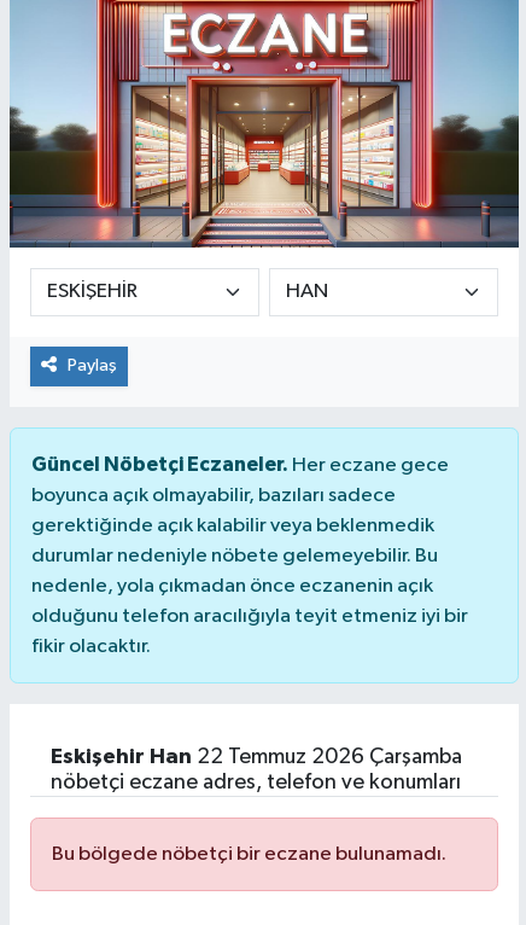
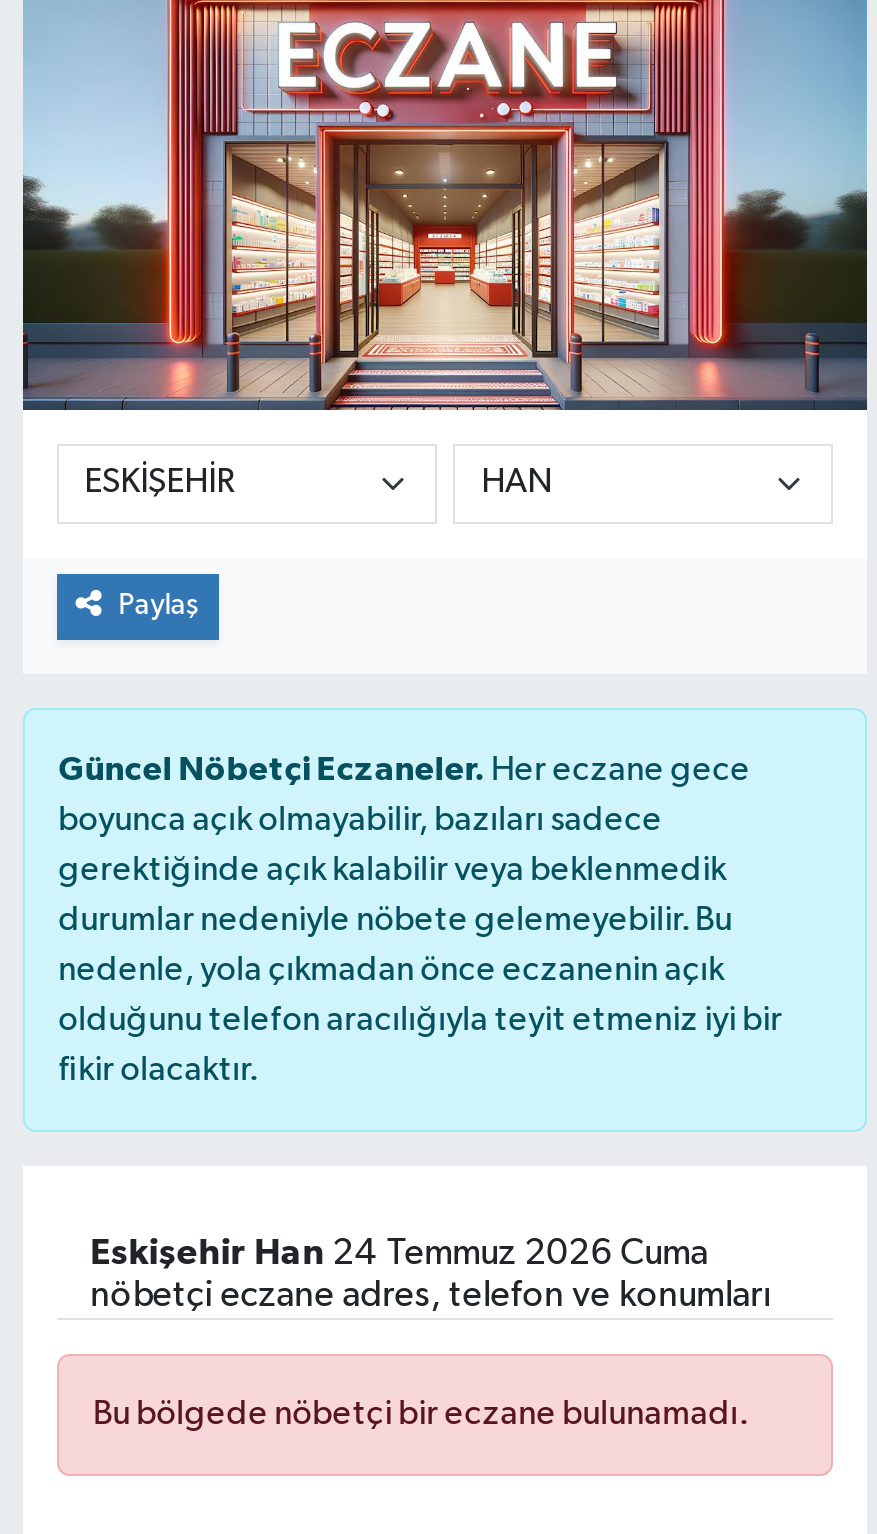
- Eskişehir Han 22 Temmuz 2026 Çarşamba
+ Eskişehir Han 24 Temmuz 2026 Cuma
